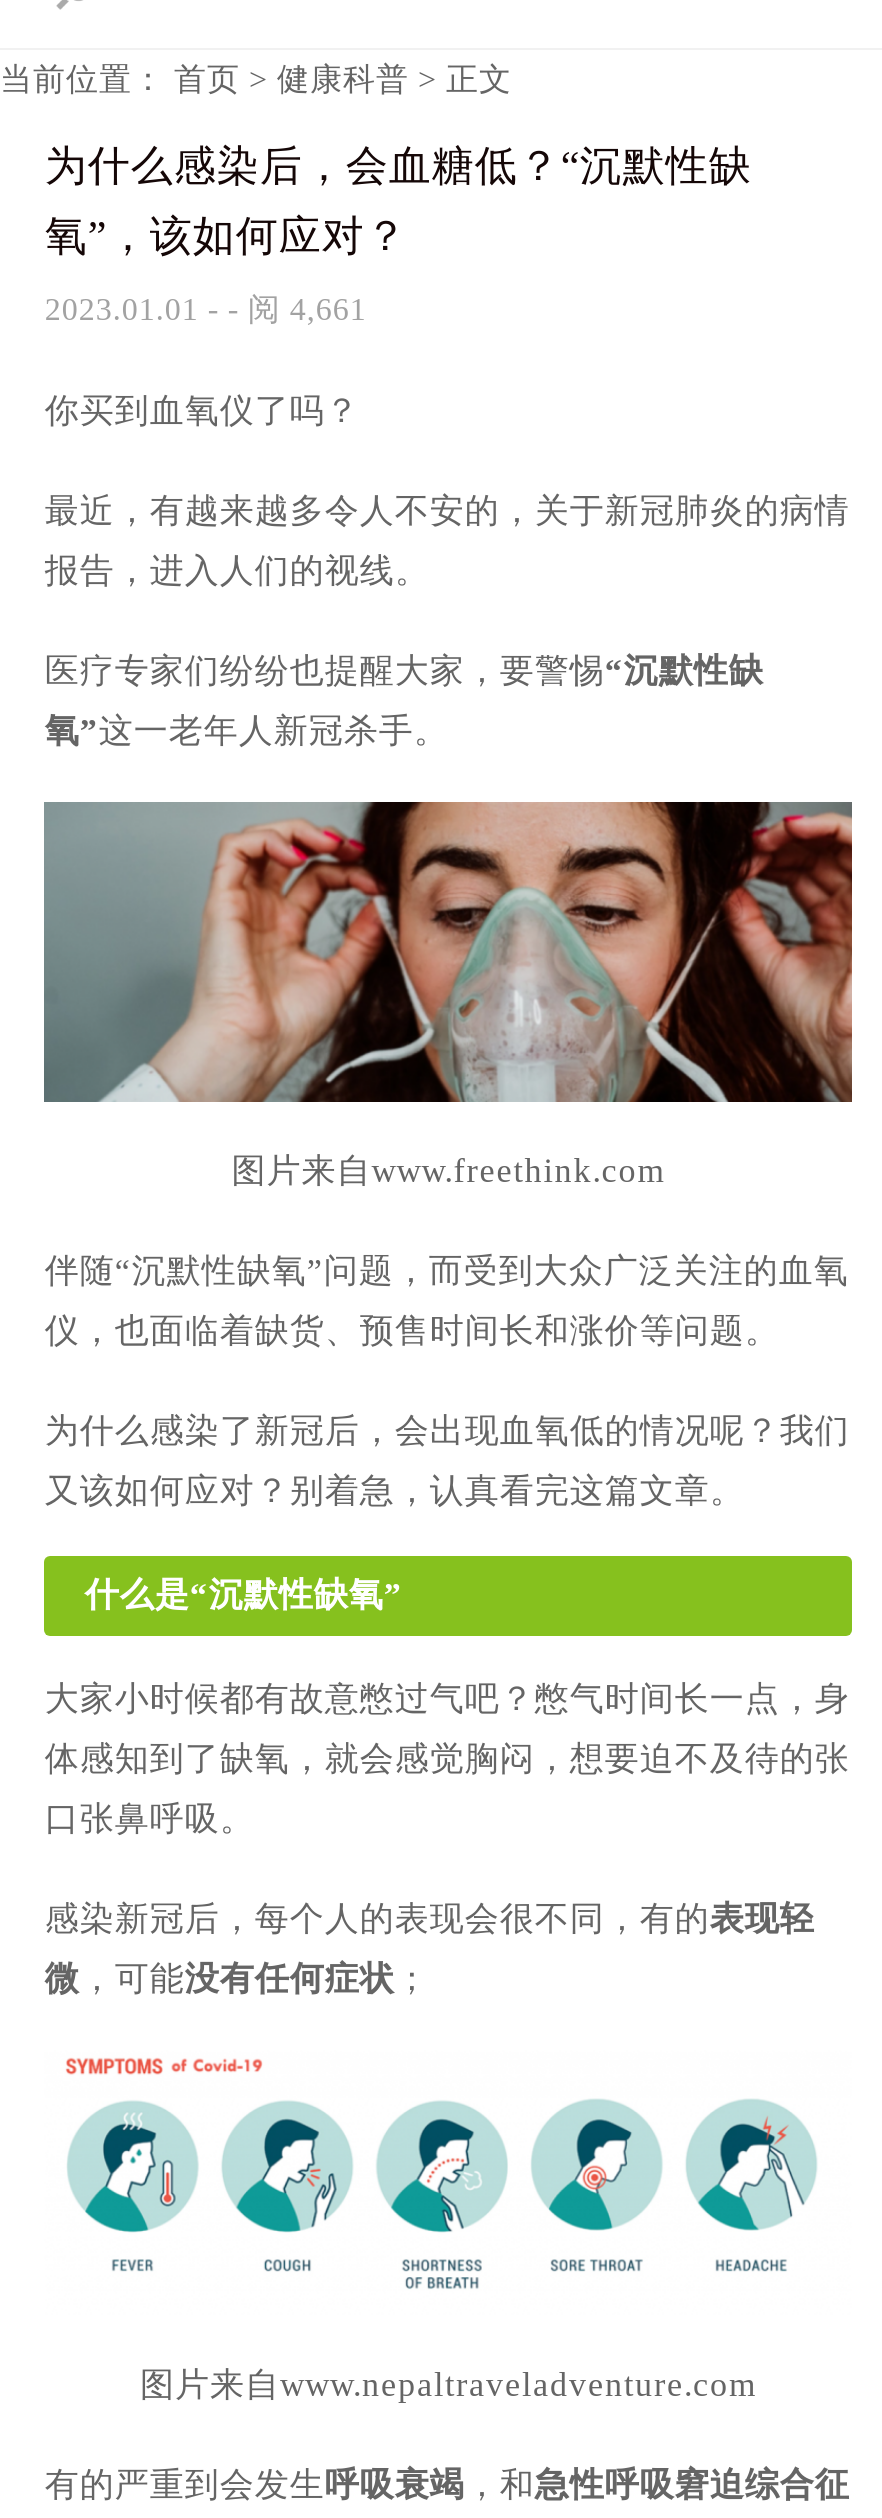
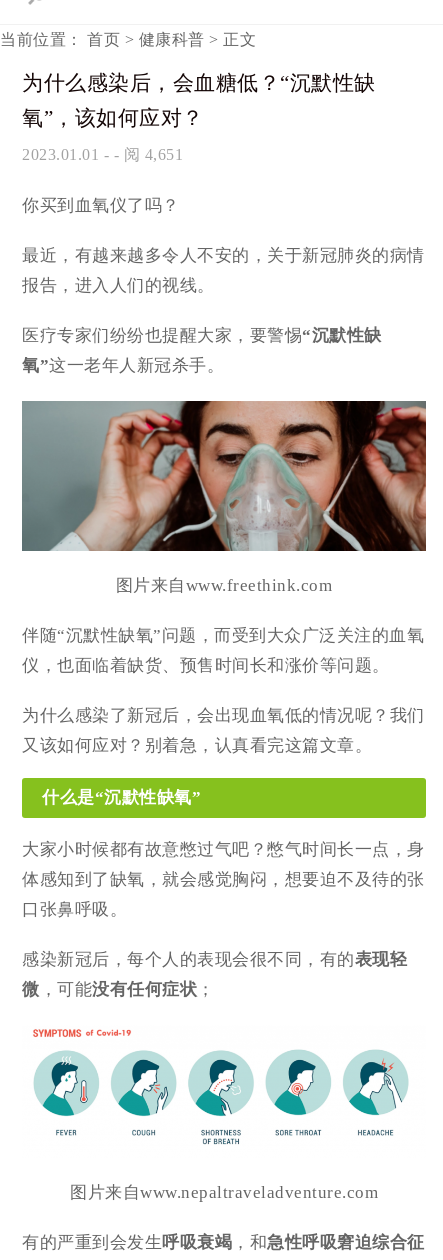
- 2023.01.01 - - 阅 4,661
+ 2023.01.01 - - 阅 4,651
